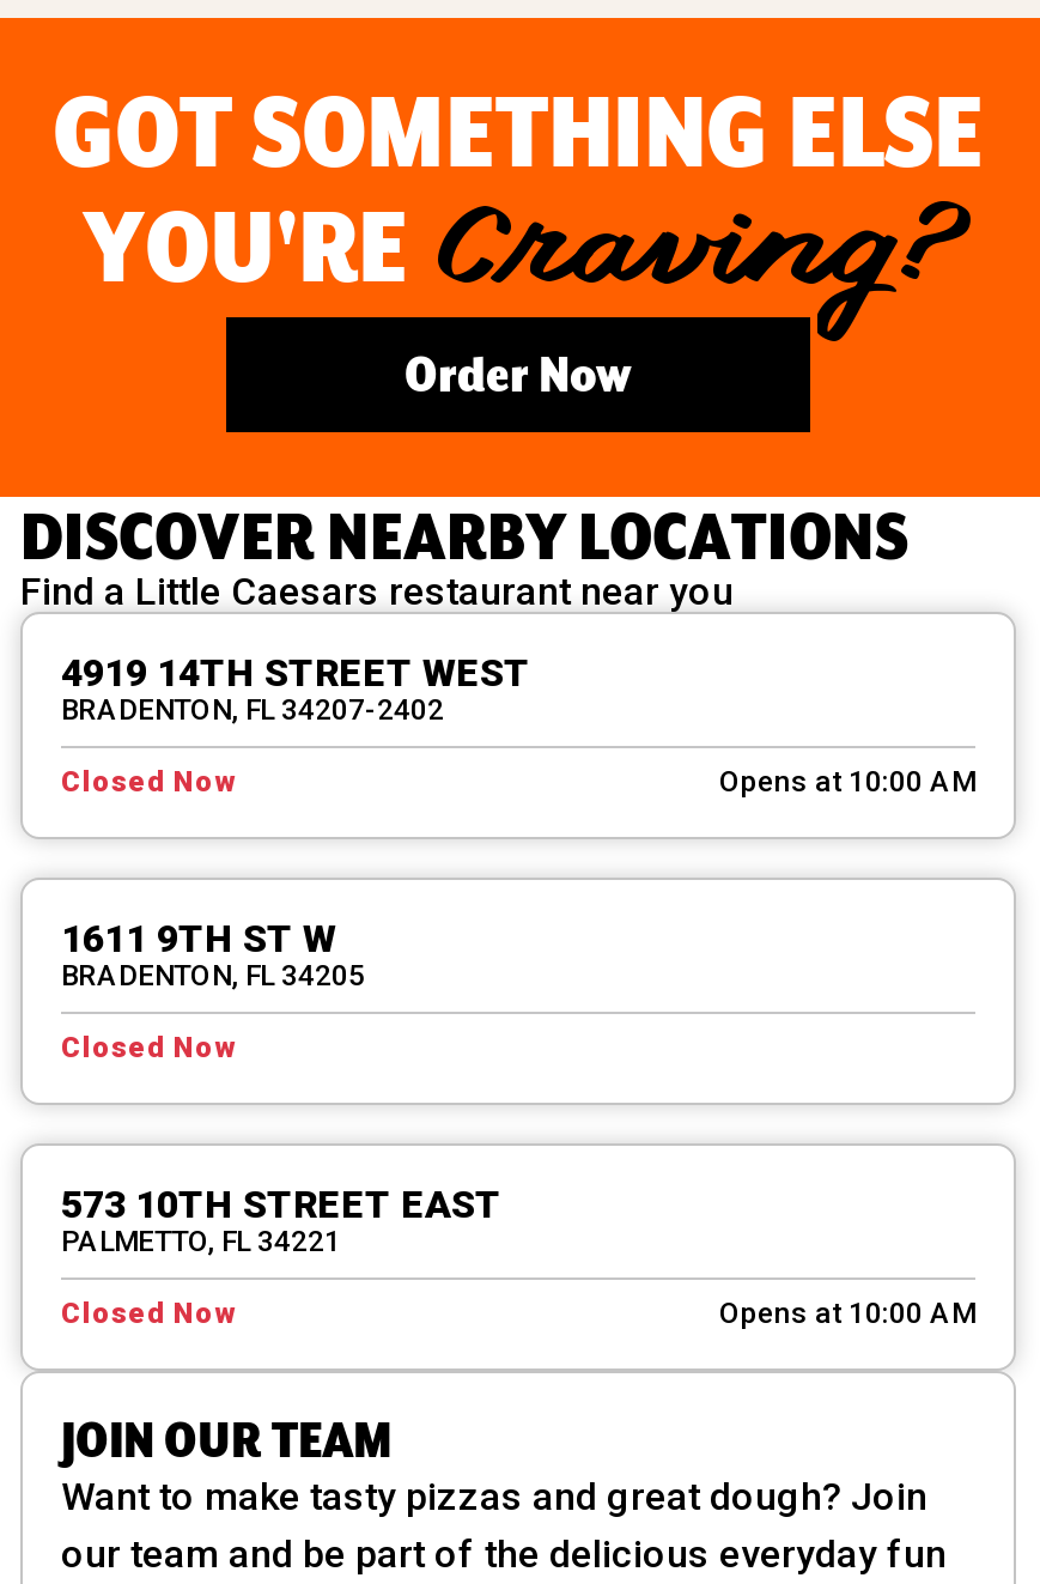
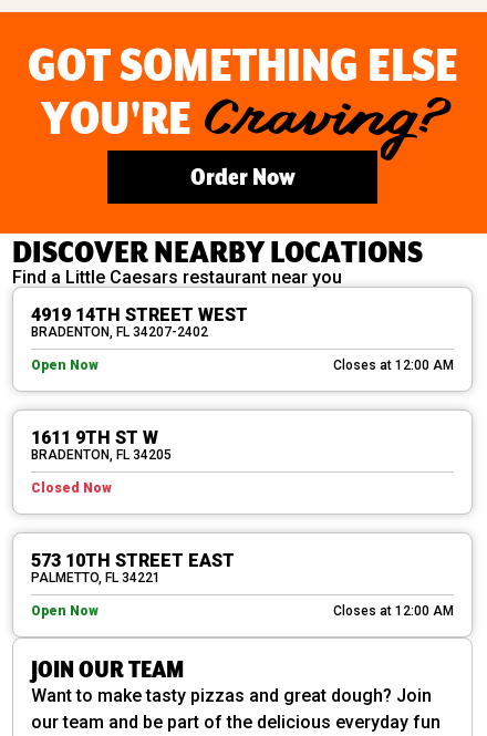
- Closed Now
+ Open Now

- Opens at 10:00 AM
+ Closes at 12:00 AM

- Closed Now
+ Open Now

- Opens at 10:00 AM
+ Closes at 12:00 AM
